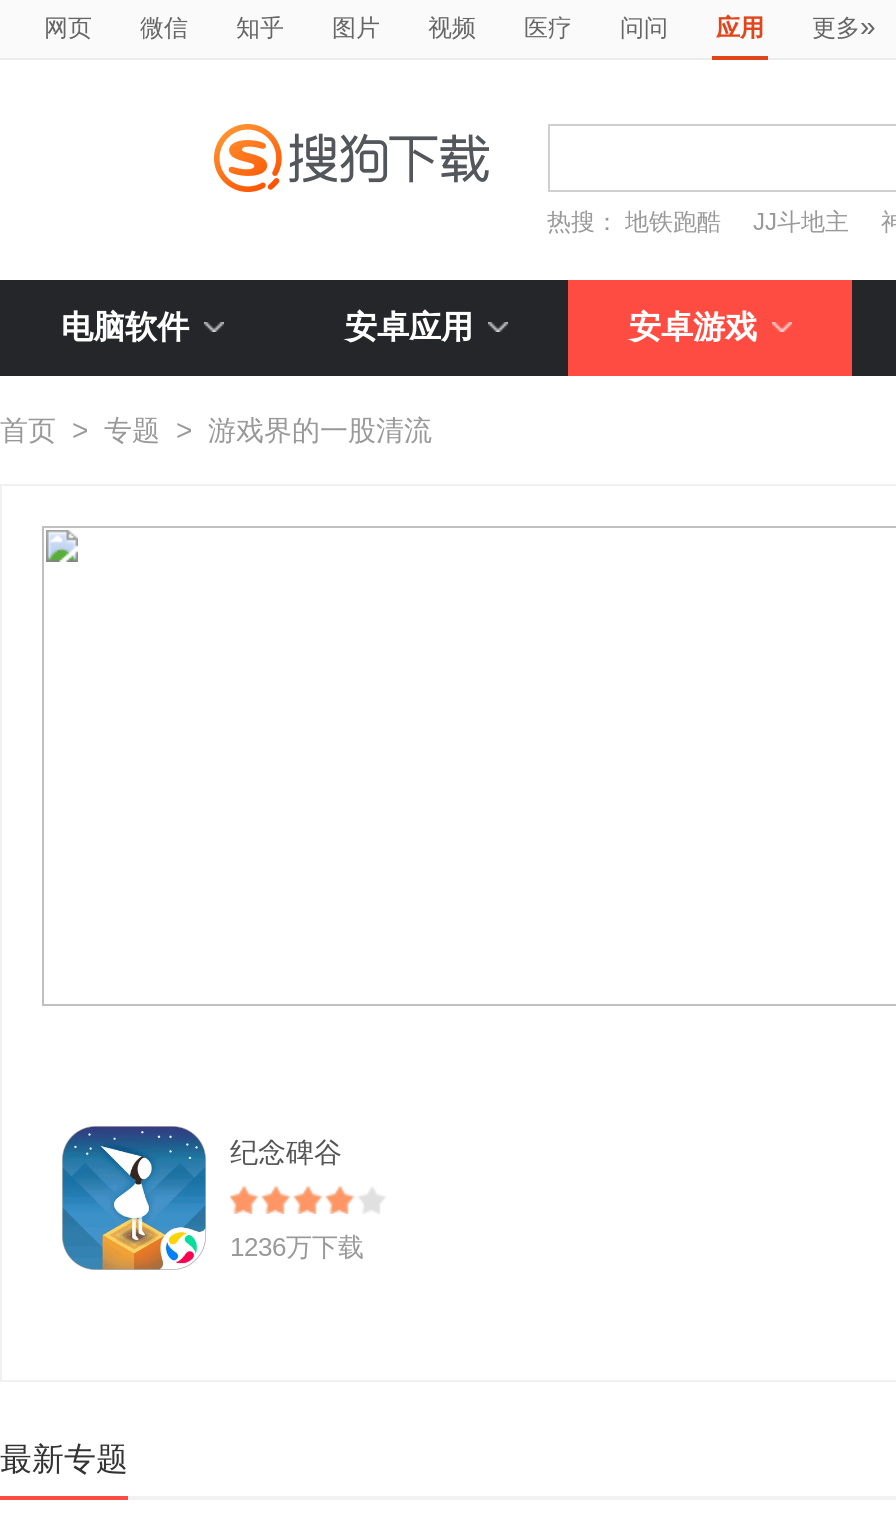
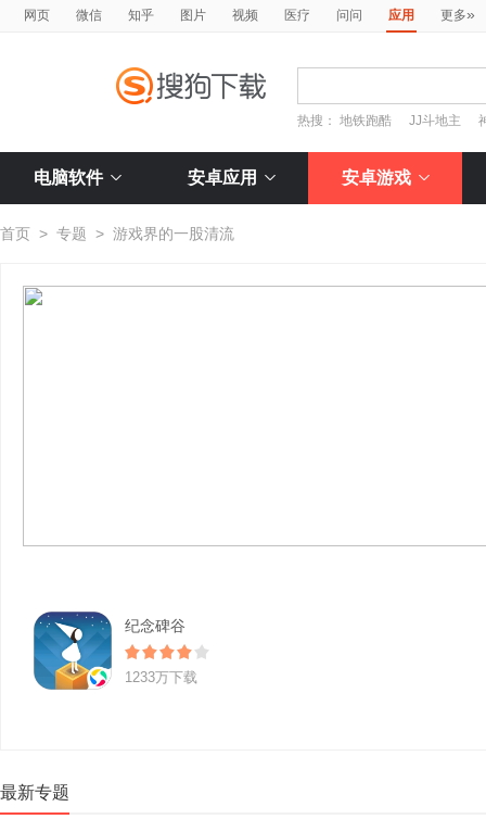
- 1236万下载
+ 1233万下载
